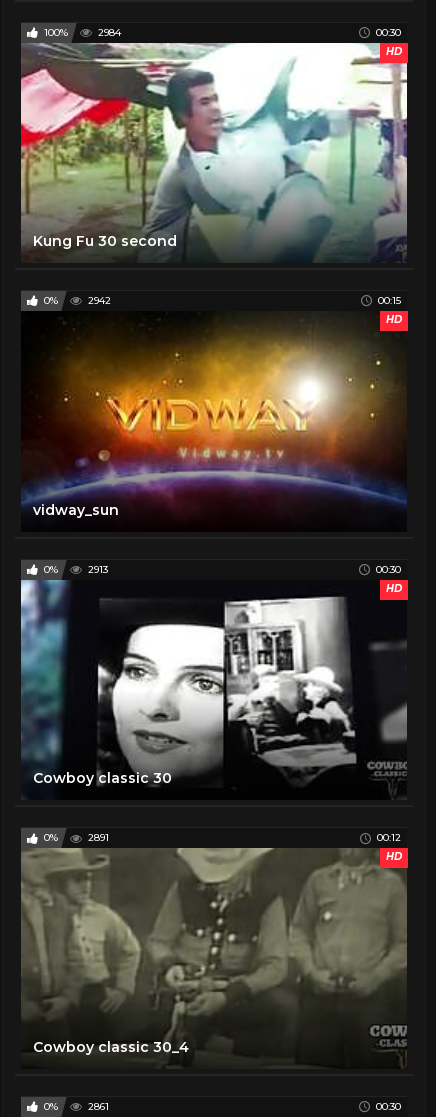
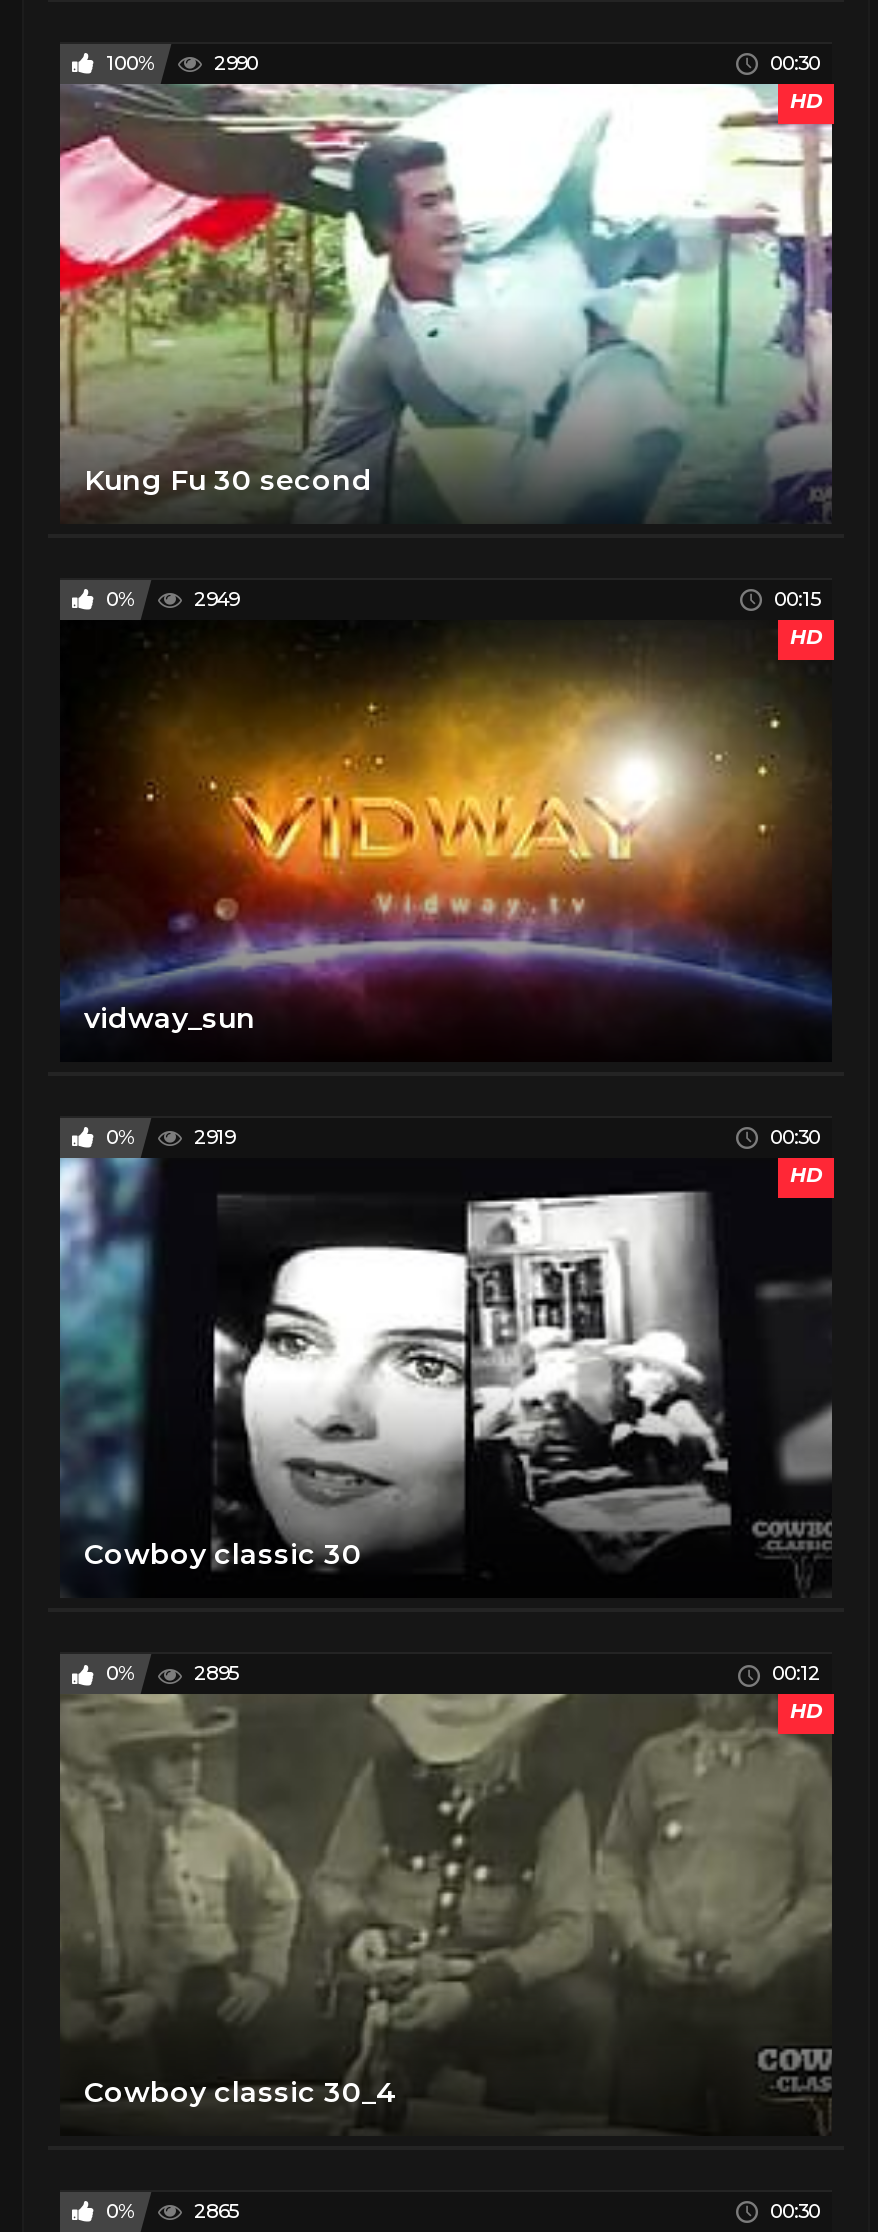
- 2984
+ 2990

- 2942
+ 2949

- 2913
+ 2919

- 2891
+ 2895

- 2861
+ 2865
